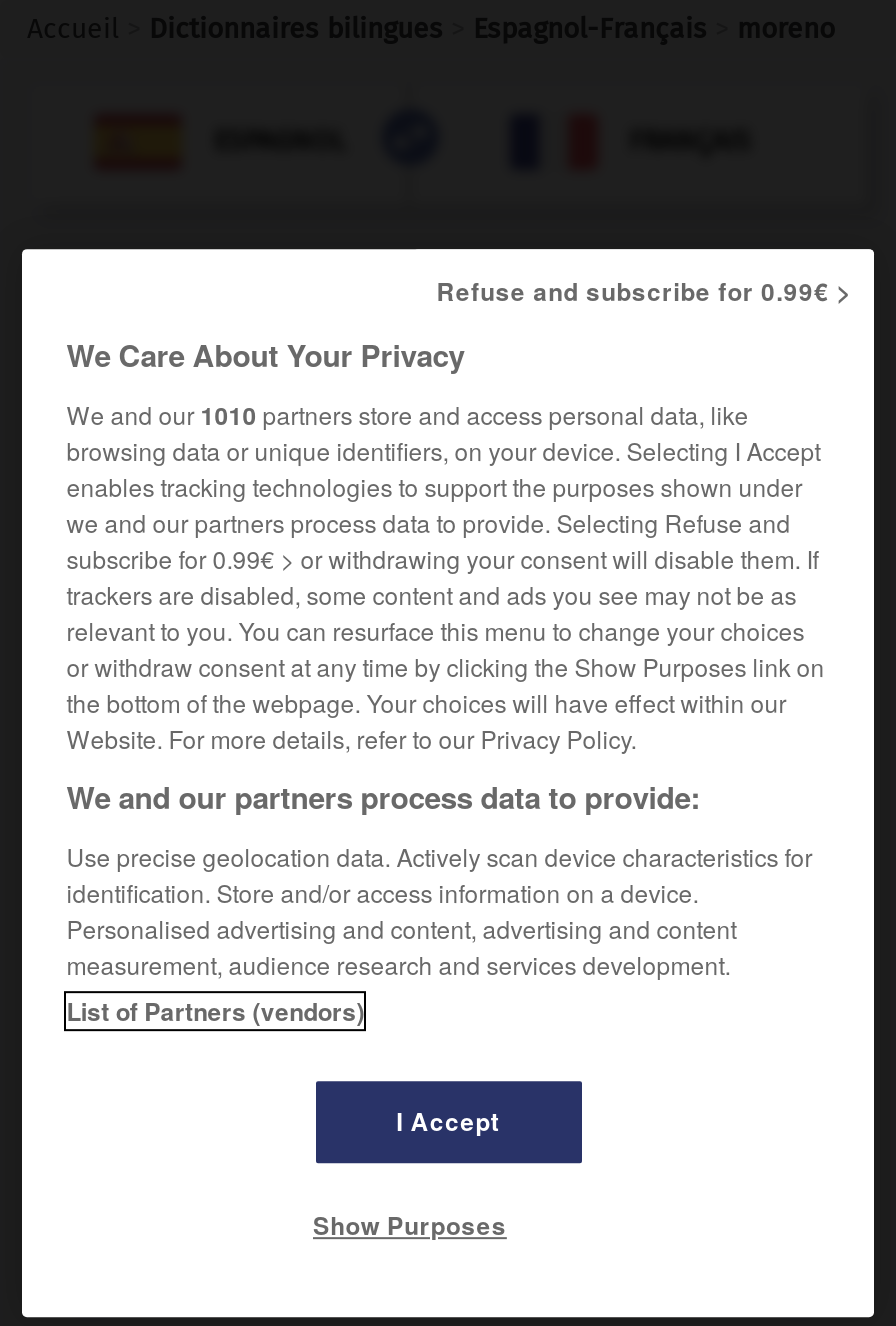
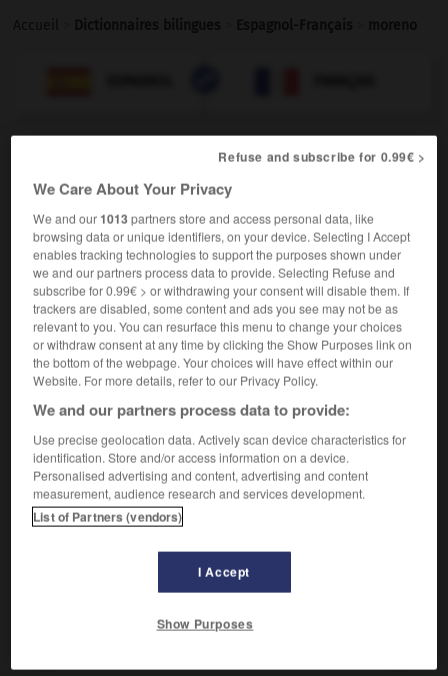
- We and our 1010 partners store and access personal data, like
+ We and our 1013 partners store and access personal data, like
